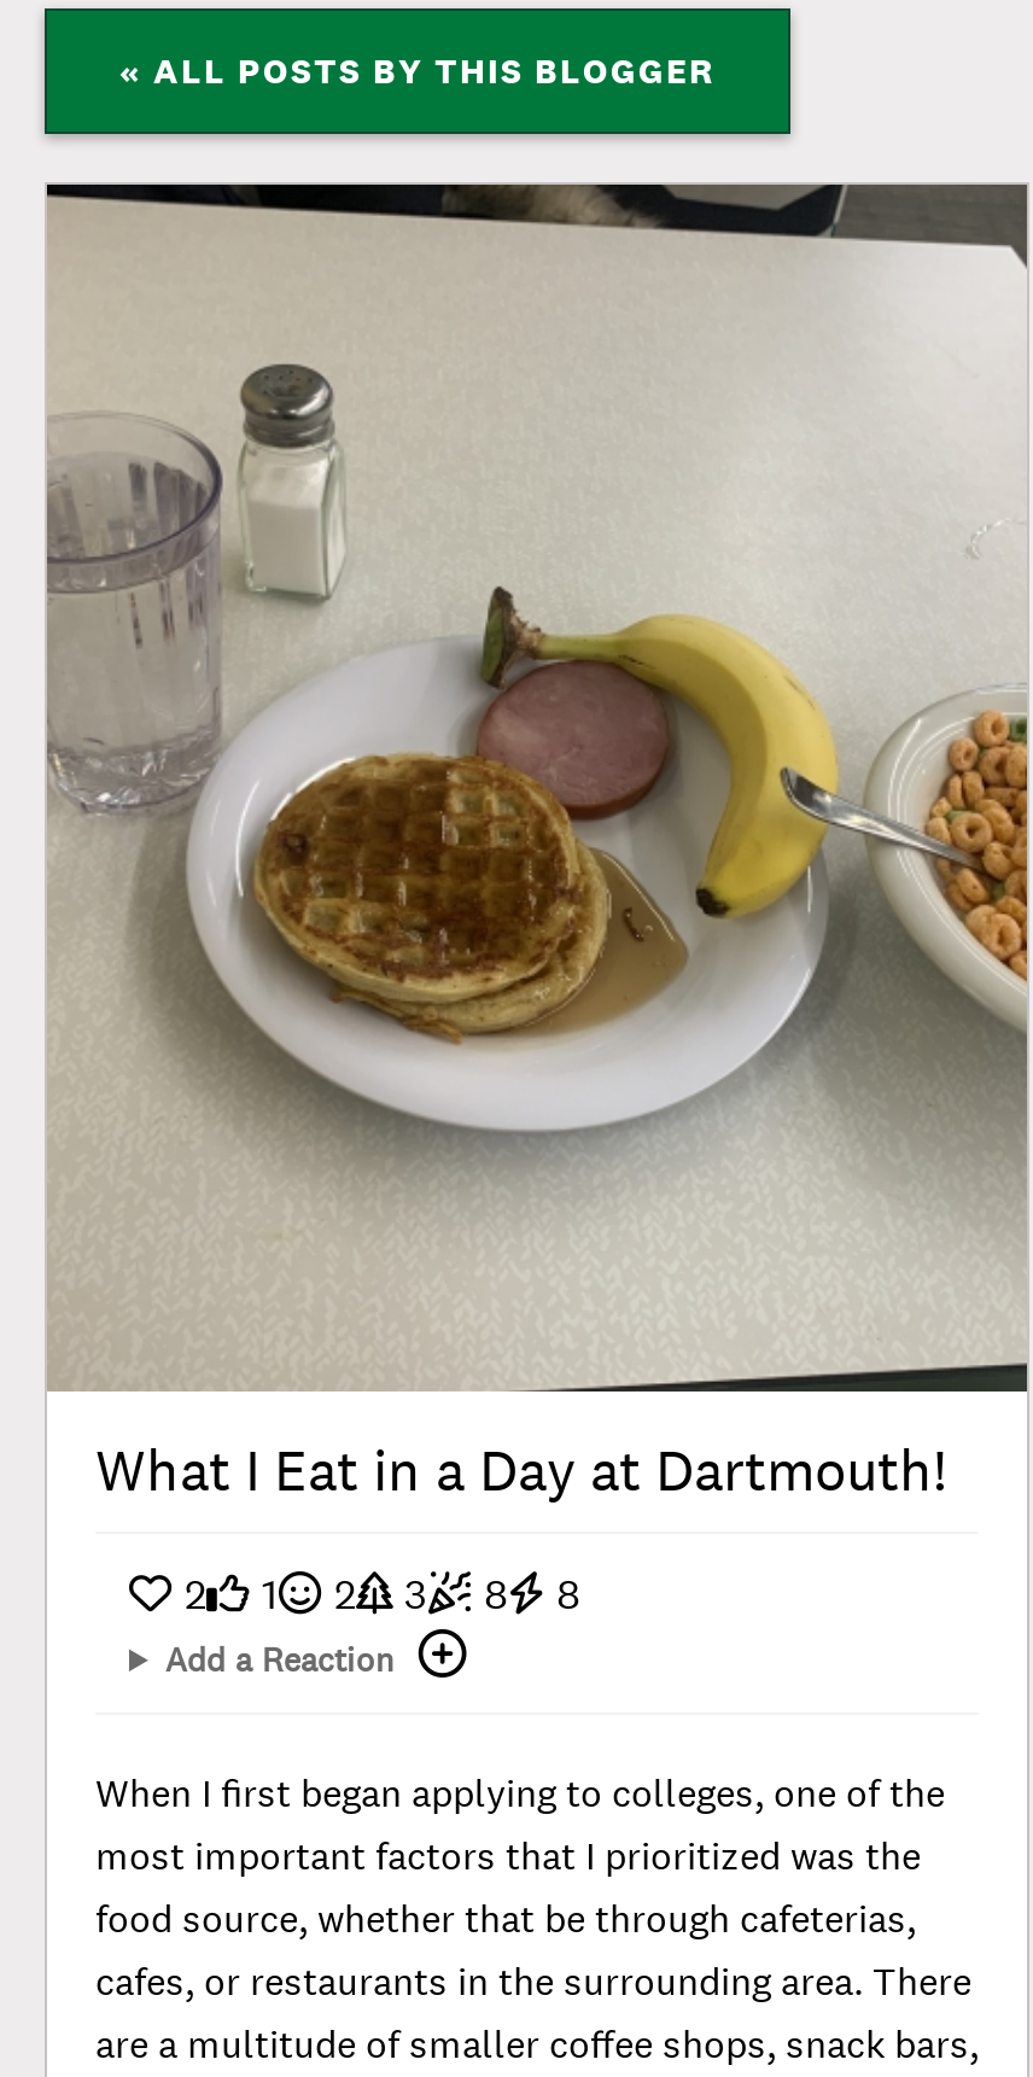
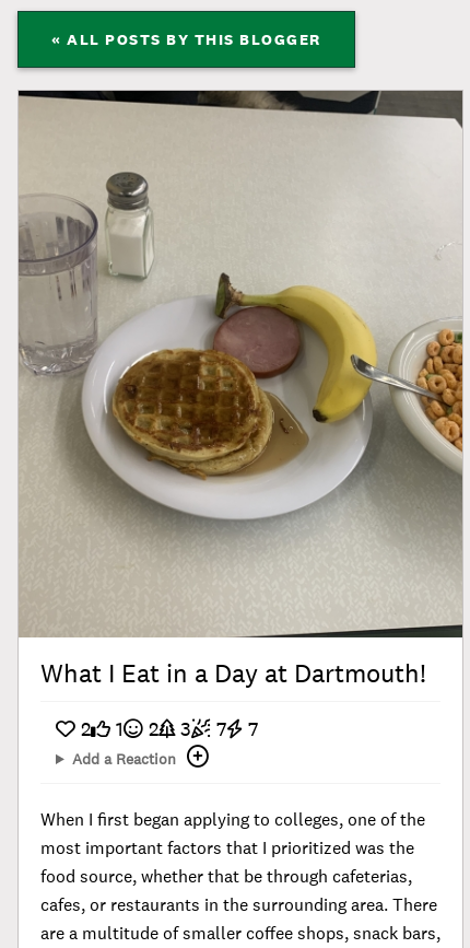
- 8
+ 7

- 8
+ 7
